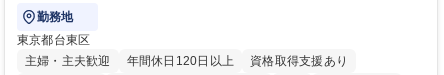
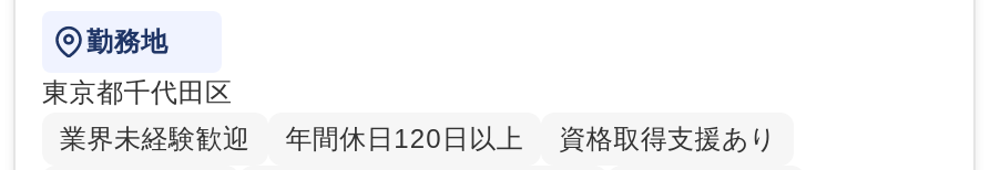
- 東京都台東区
+ 東京都千代田区

- 主婦・主夫歓迎
+ 業界未経験歓迎
